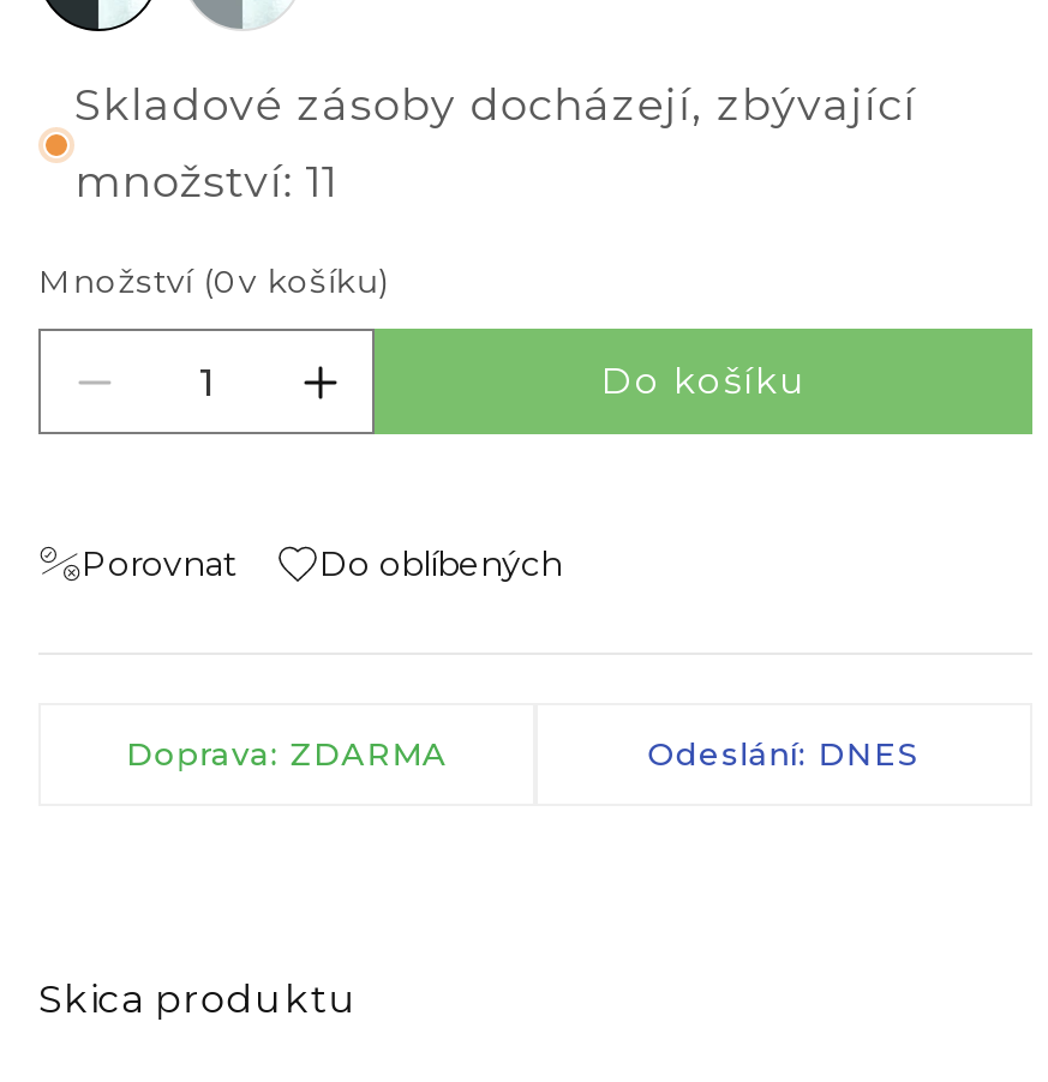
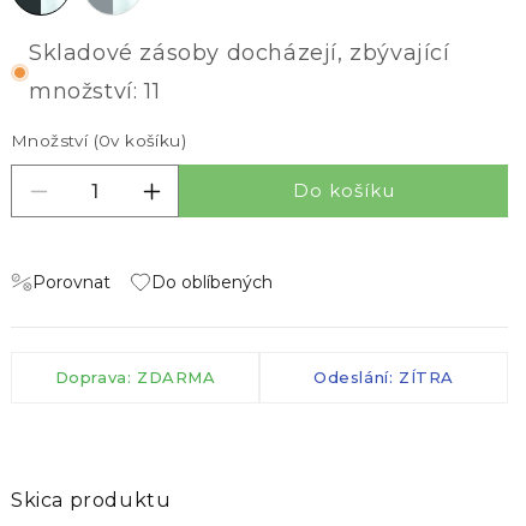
- Odeslání: DNES
+ Odeslání: ZÍTRA
